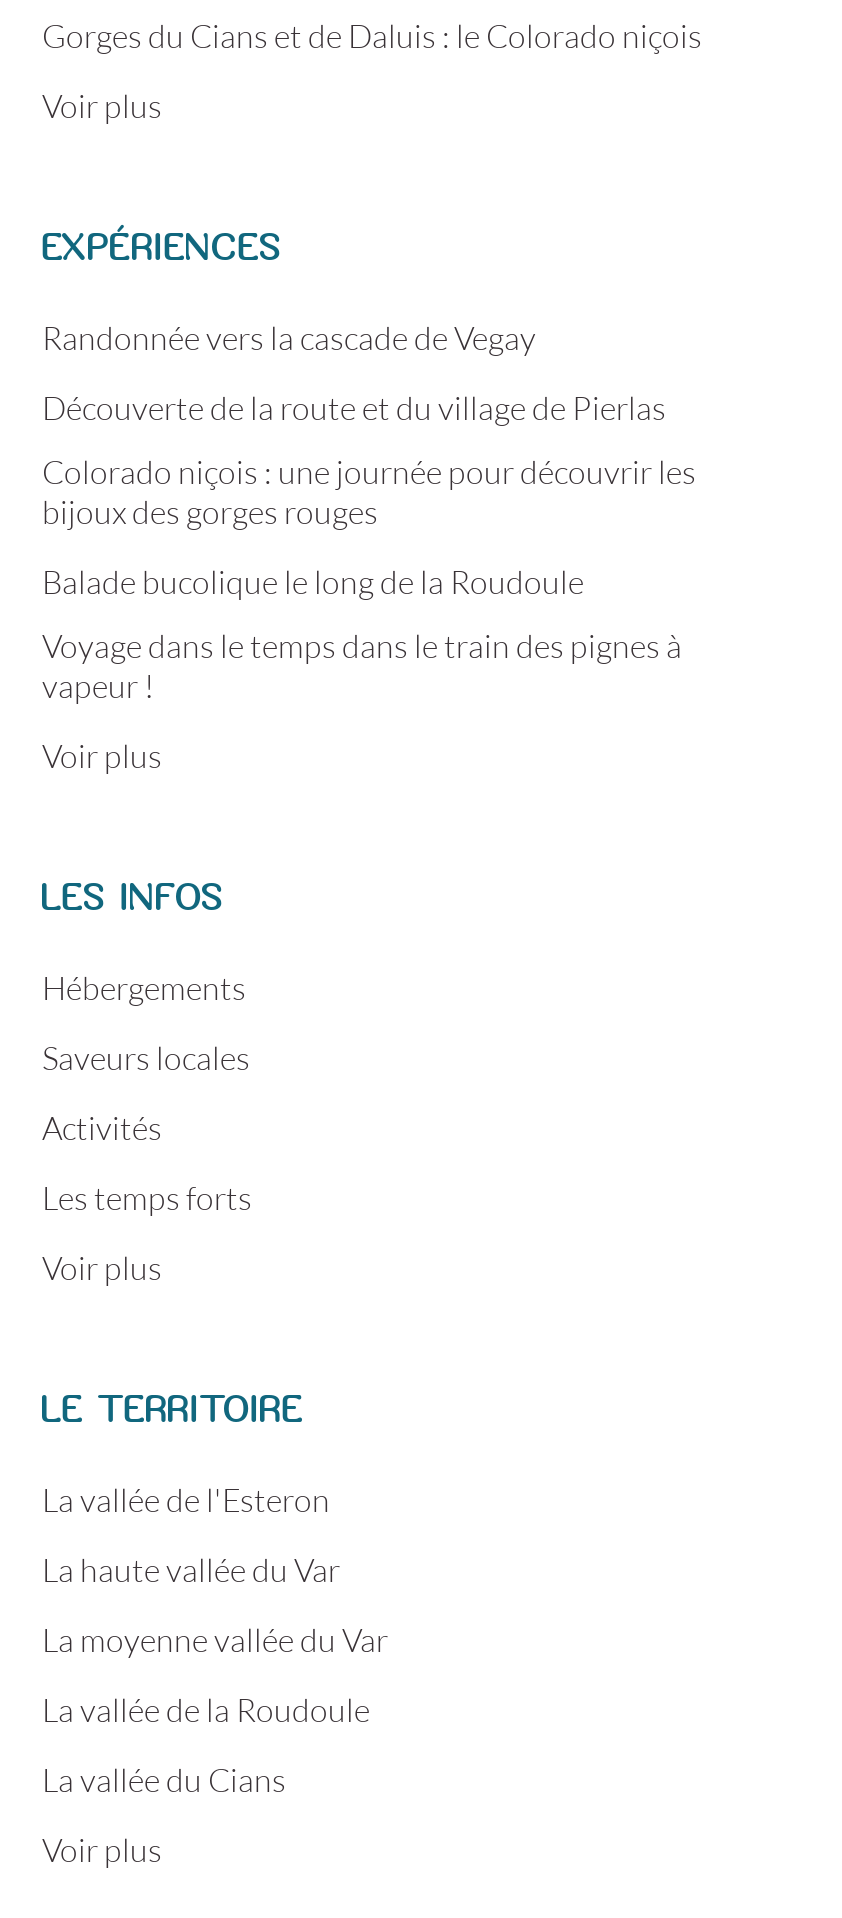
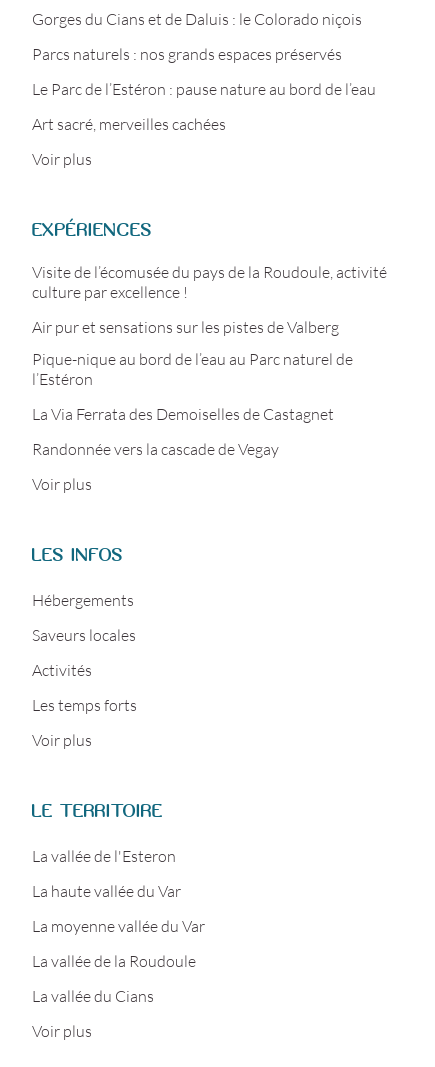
+ Parcs naturels : nos grands espaces préservés
+ Le Parc de l’Estéron : pause nature au bord de l’eau
+ Art sacré, merveilles cachées

+ Visite de l’écomusée du pays de la Roudoule, activité
+ culture par excellence !
+ Air pur et sensations sur les pistes de Valberg
+ Pique-nique au bord de l’eau au Parc naturel de
+ l’Estéron
+ La Via Ferrata des Demoiselles de Castagnet

moved down: Randonnée vers la cascade de Vegay

- Découverte de la route et du village de Pierlas
- Colorado niçois : une journée pour découvrir les
- bijoux des gorges rouges
- Balade bucolique le long de la Roudoule
- Voyage dans le temps dans le train des pignes à
- vapeur !
